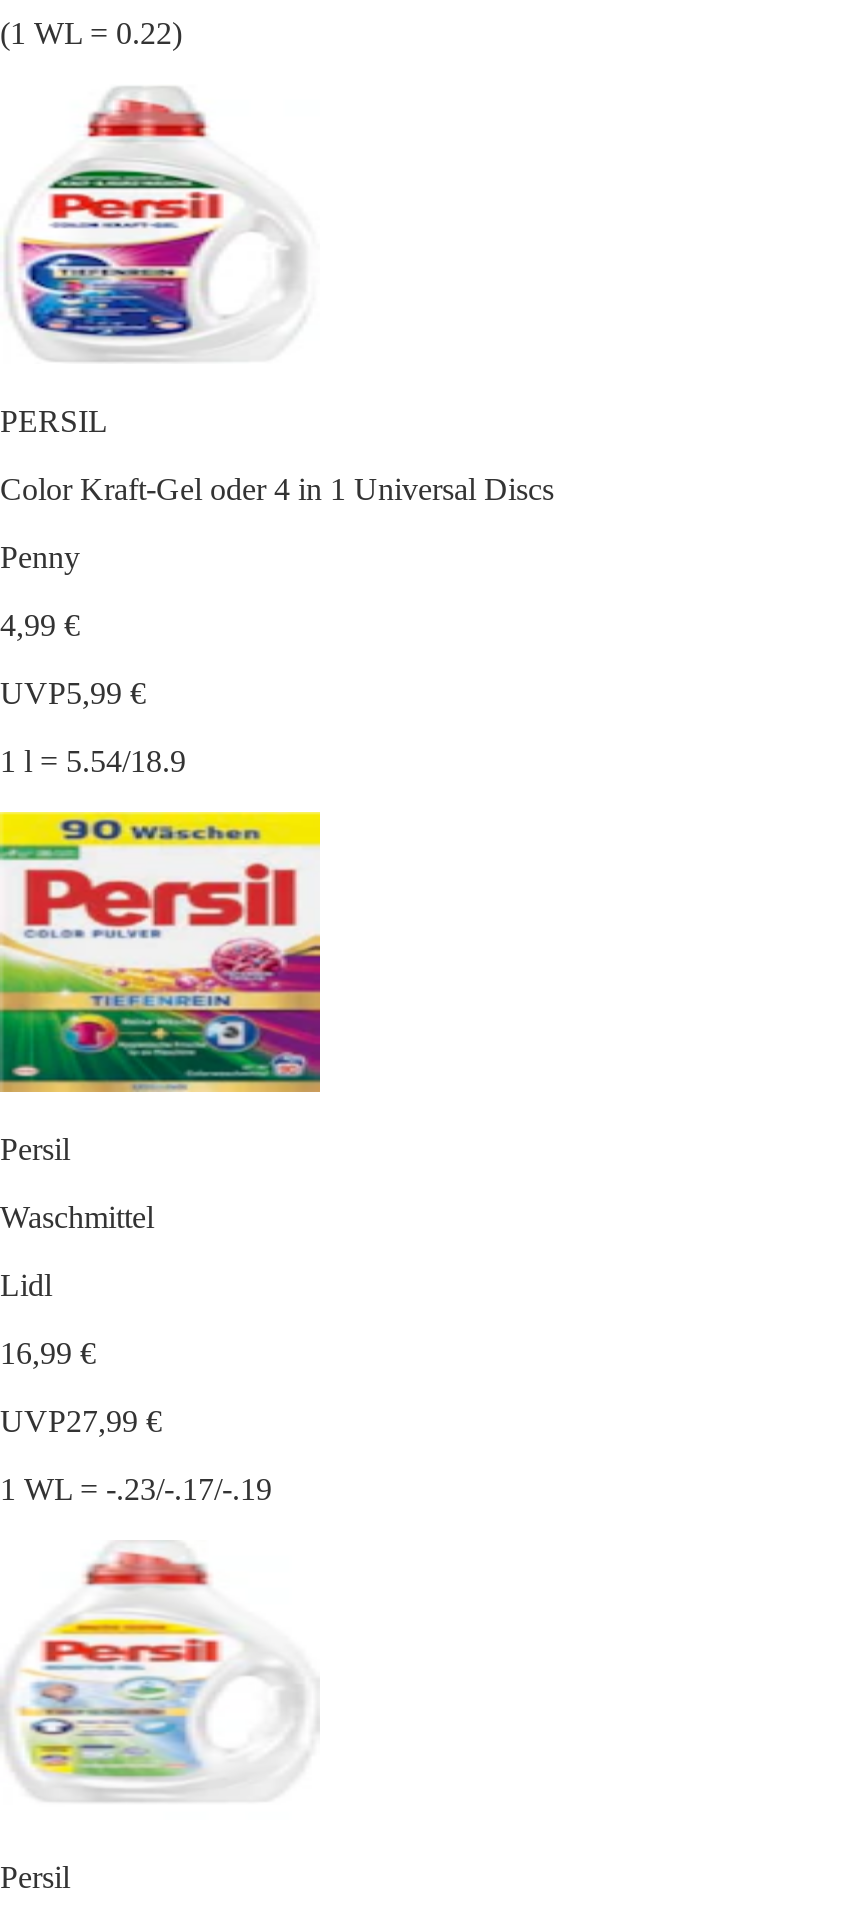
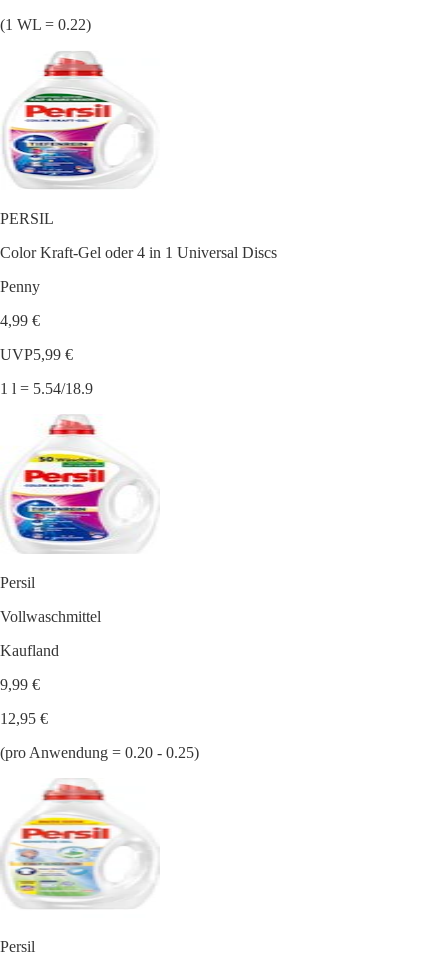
- [image]
+ [image]

- Waschmittel
+ Vollwaschmittel

- Lidl
+ Kaufland

- 16,99 €
+ 9,99 €

- UVP27,99 €
+ 12,95 €

- 1 WL = -.23/-.17/-.19
+ (pro Anwendung = 0.20 - 0.25)
